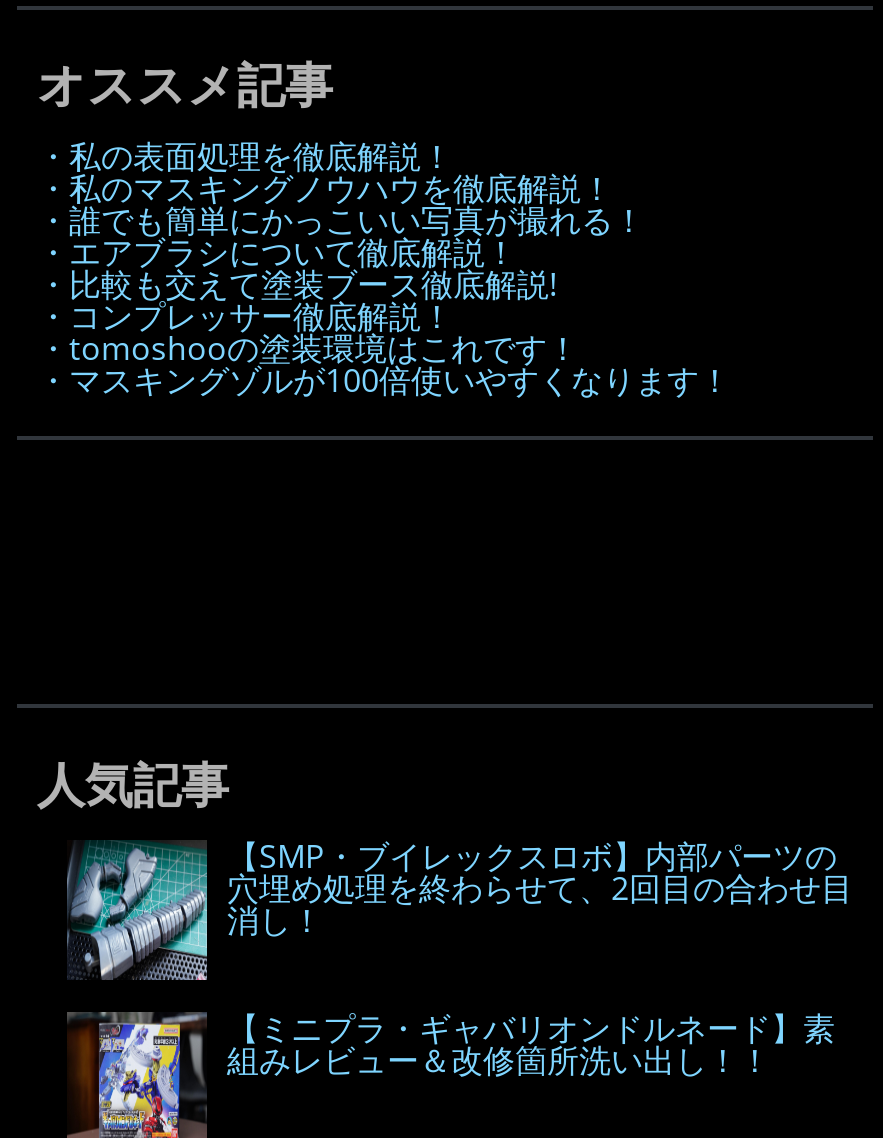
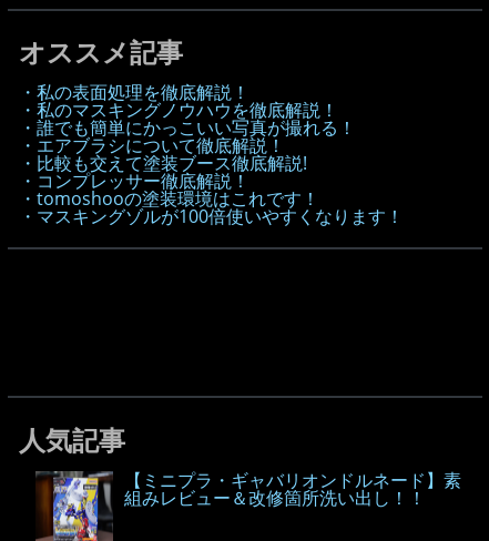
- [image]
- 【SMP・ブイレックスロボ】内部パーツの
- 穴埋め処理を終わらせて、2回目の合わせ目
- 消し！
